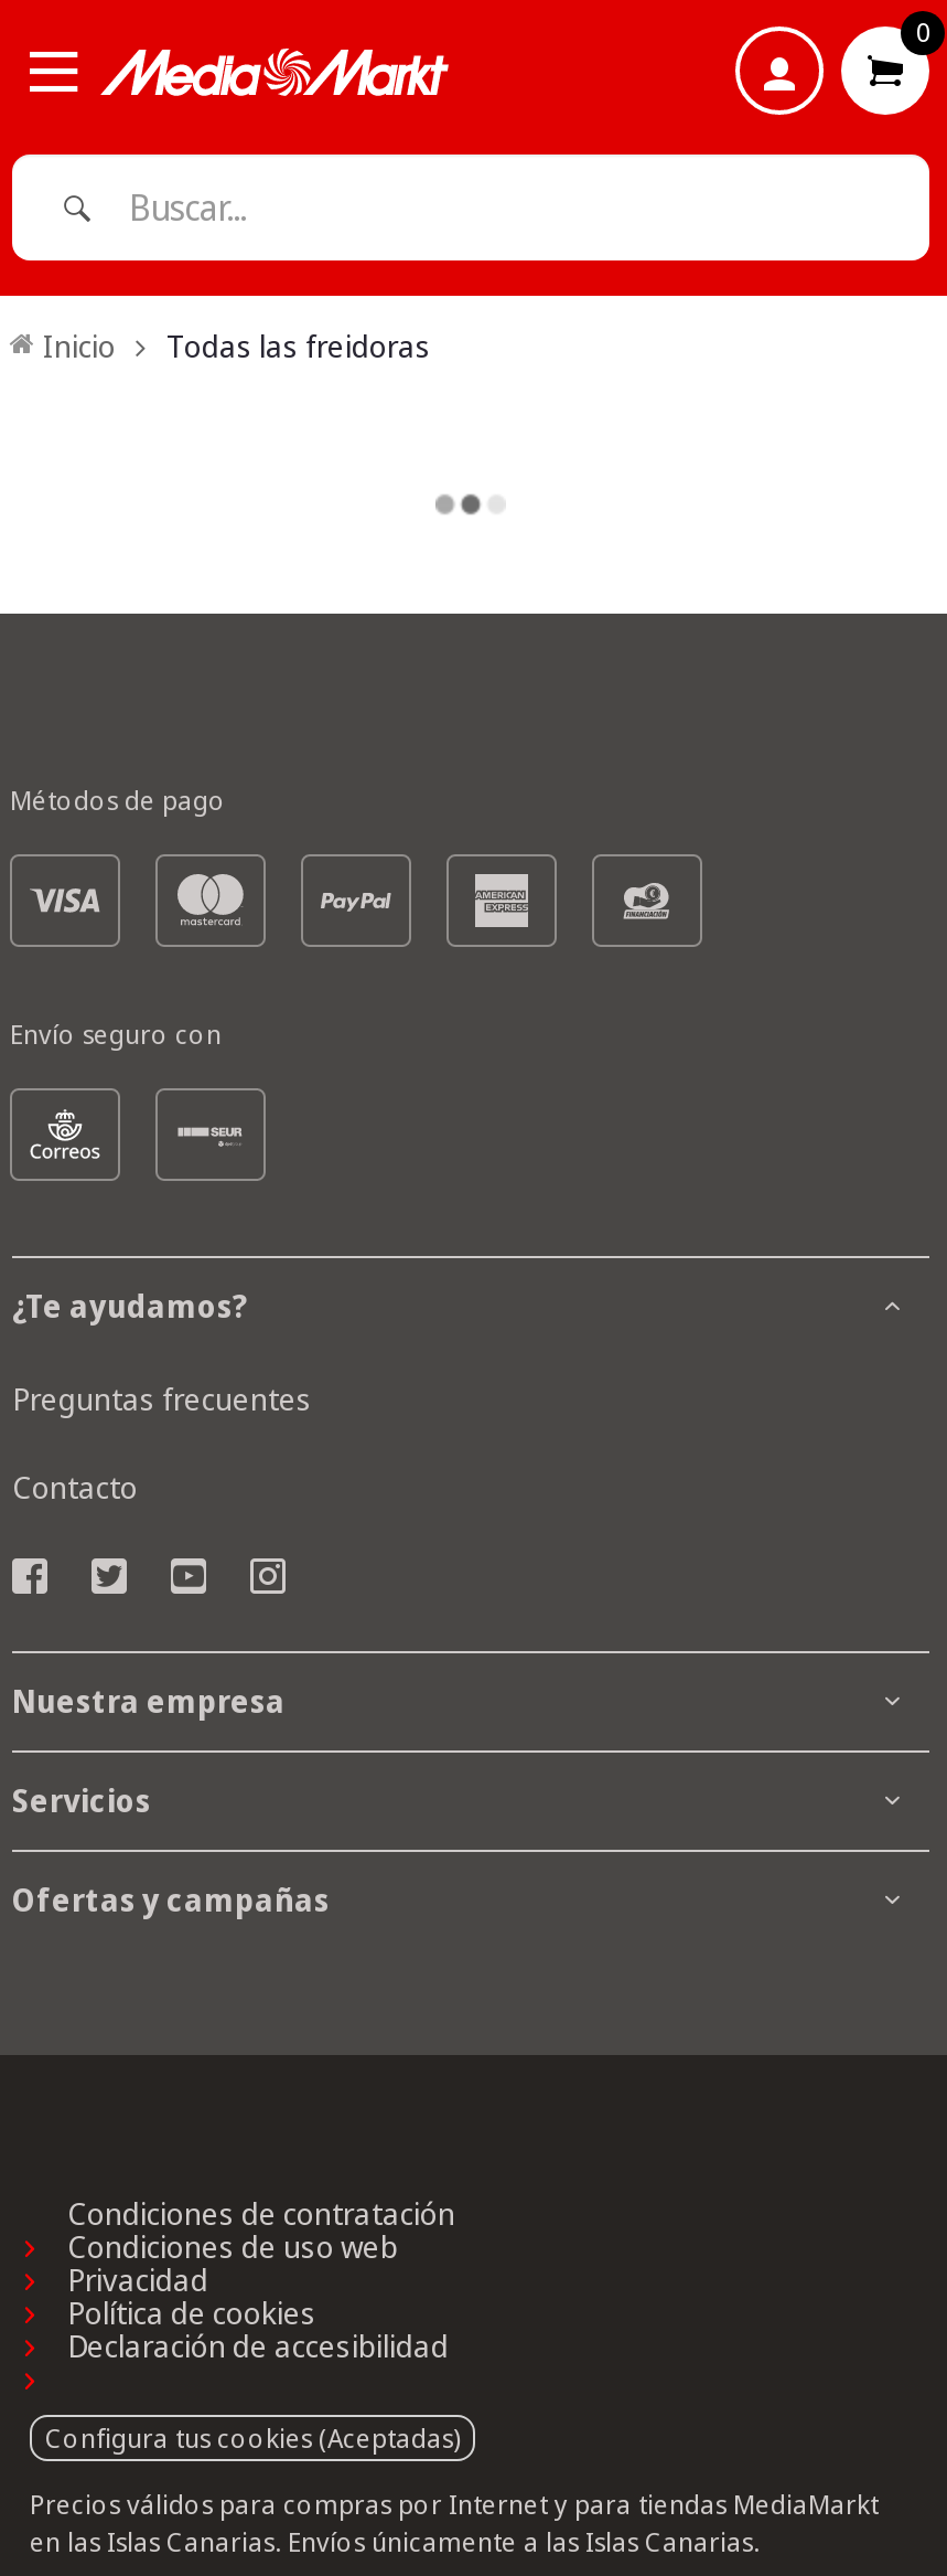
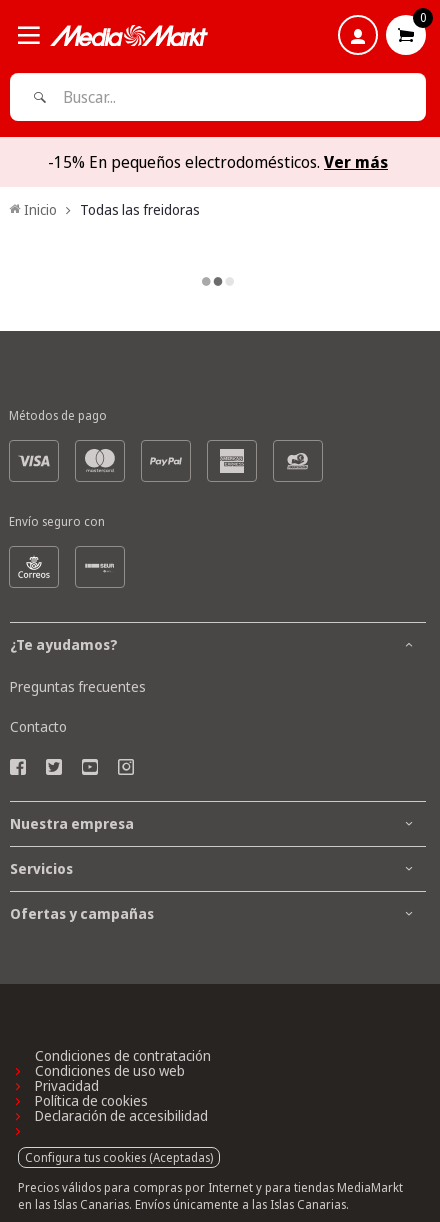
+ -15% En pequeños electrodomésticos. Ver más
